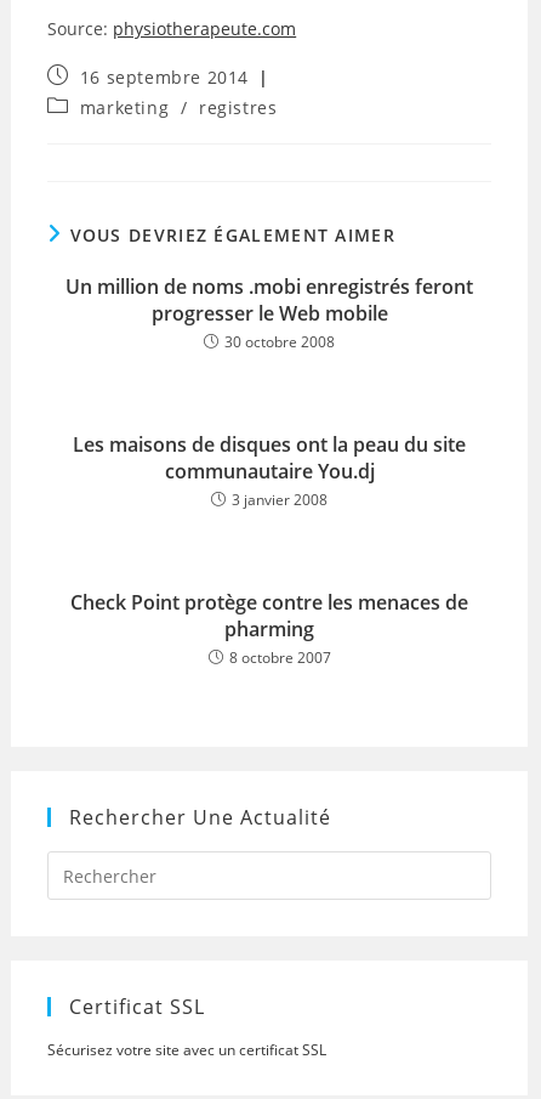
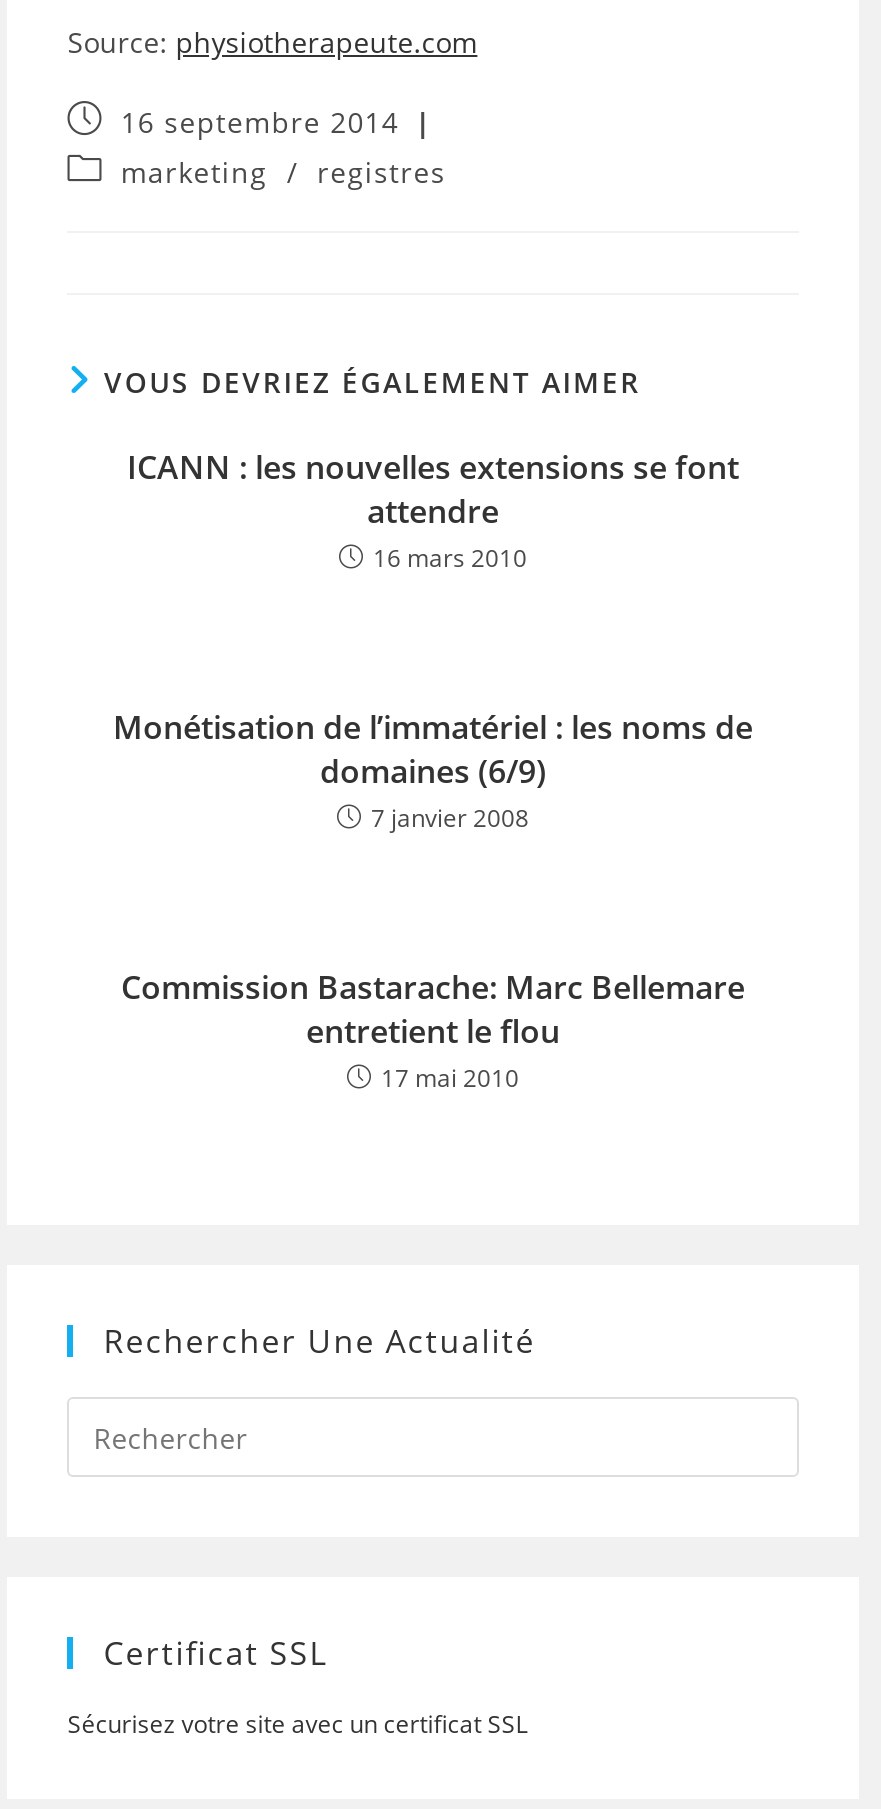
- Un million de noms .mobi enregistrés feront
- progresser le Web mobile
- 30 octobre 2008
+ ICANN : les nouvelles extensions se font
+ attendre
+ 16 mars 2010

- Les maisons de disques ont la peau du site
- communautaire You.dj
- 3 janvier 2008
+ Monétisation de l’immatériel : les noms de
+ domaines (6/9)
+ 7 janvier 2008

- Check Point protège contre les menaces de
- pharming
- 8 octobre 2007
+ Commission Bastarache: Marc Bellemare
+ entretient le flou
+ 17 mai 2010
